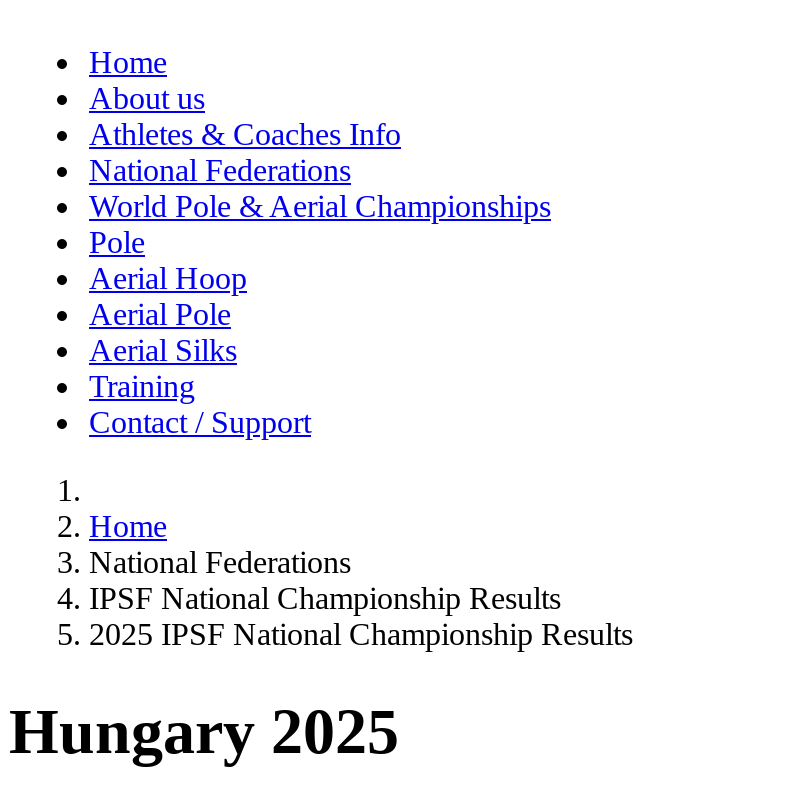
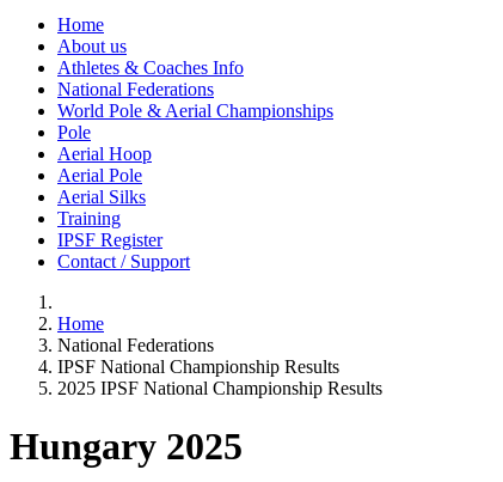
+ IPSF Register
